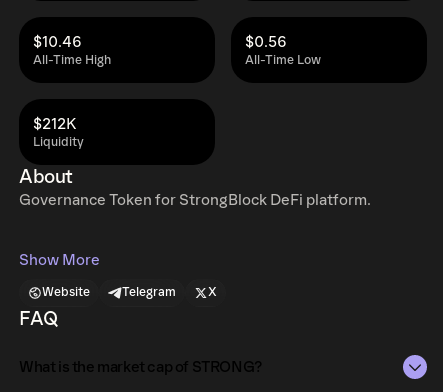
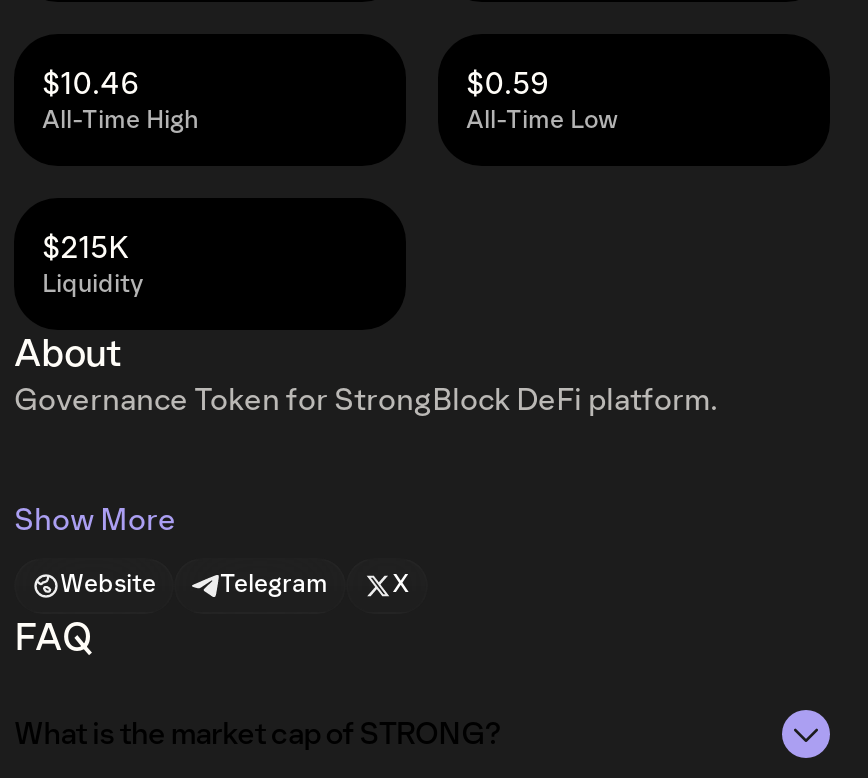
- $0.56
+ $0.59

- $212K
+ $215K
